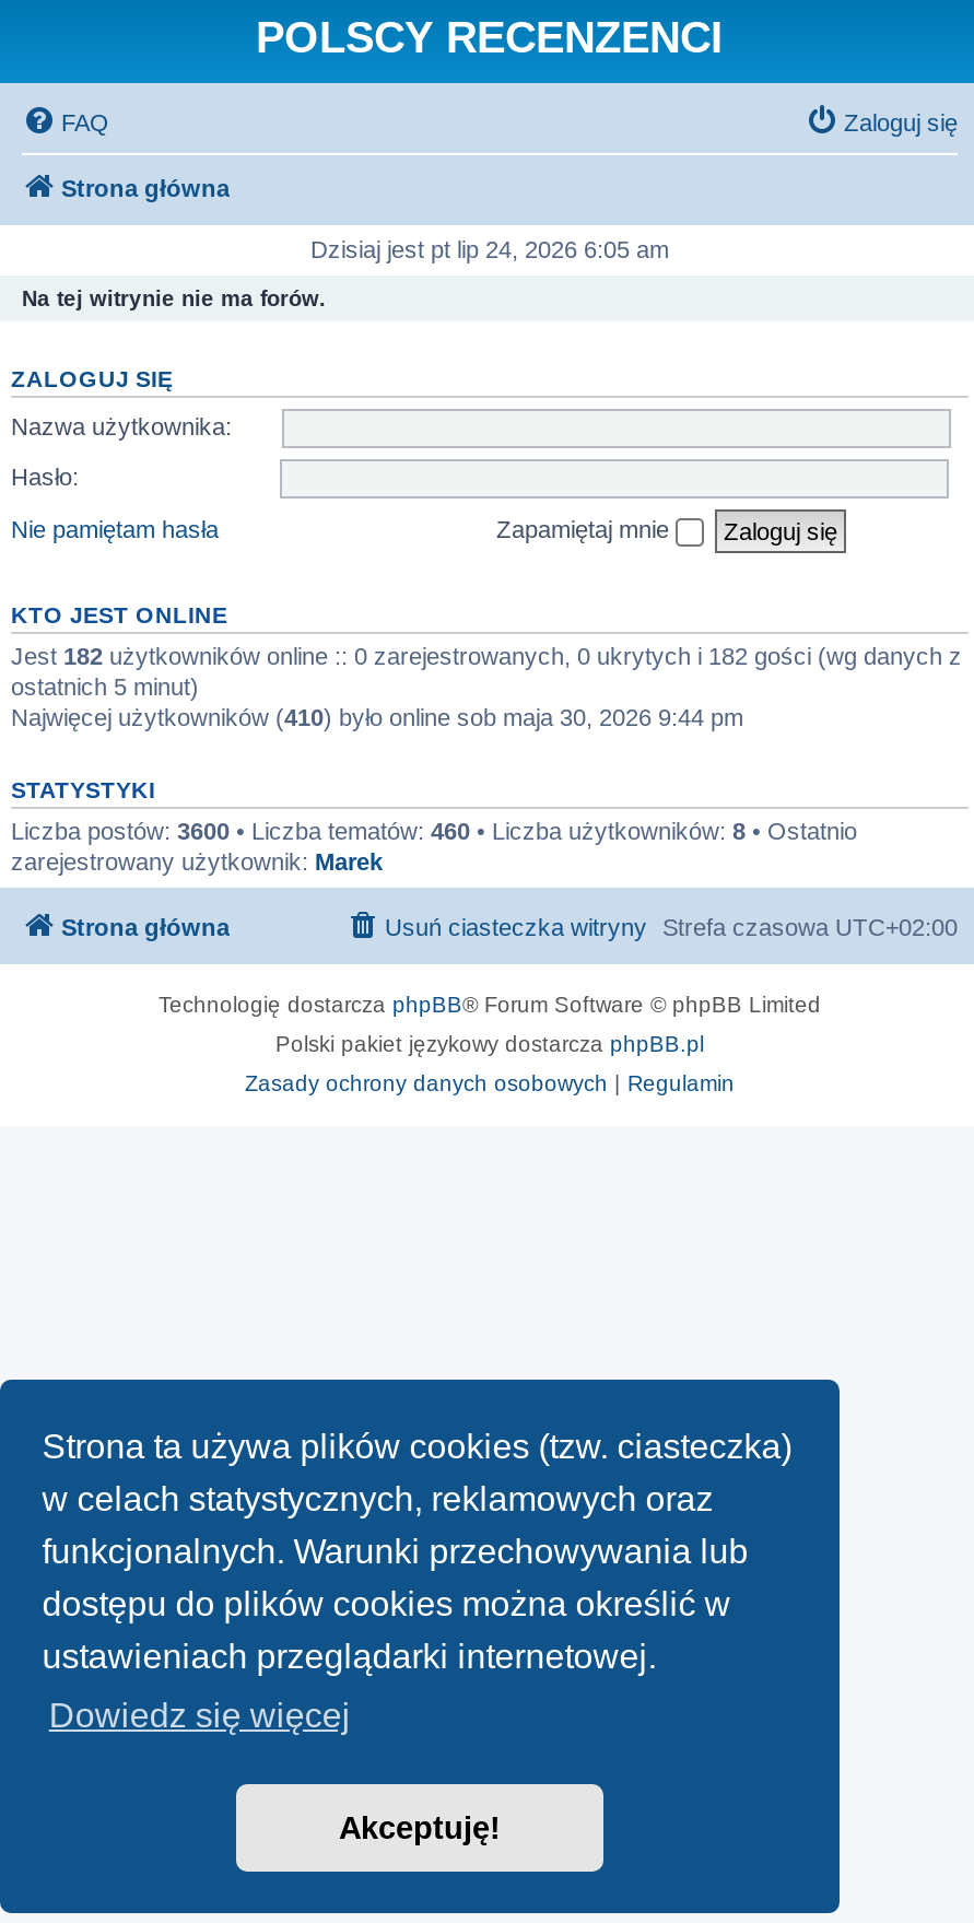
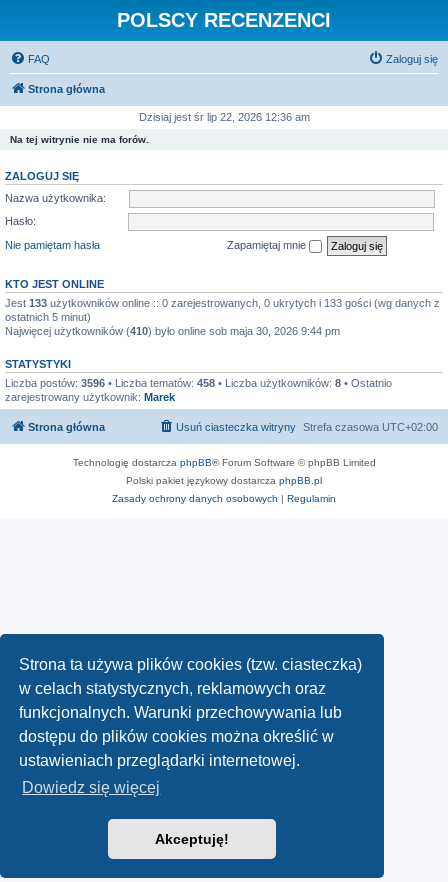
- Dzisiaj jest pt lip 24, 2026 6:05 am
+ Dzisiaj jest śr lip 22, 2026 12:36 am

- Jest 182 użytkowników online :: 0 zarejestrowanych, 0 ukrytych i 182 gości (wg danych z
+ Jest 133 użytkowników online :: 0 zarejestrowanych, 0 ukrytych i 133 gości (wg danych z

- Liczba postów: 3600 • Liczba tematów: 460 • Liczba użytkowników: 8 • Ostatnio
+ Liczba postów: 3596 • Liczba tematów: 458 • Liczba użytkowników: 8 • Ostatnio
